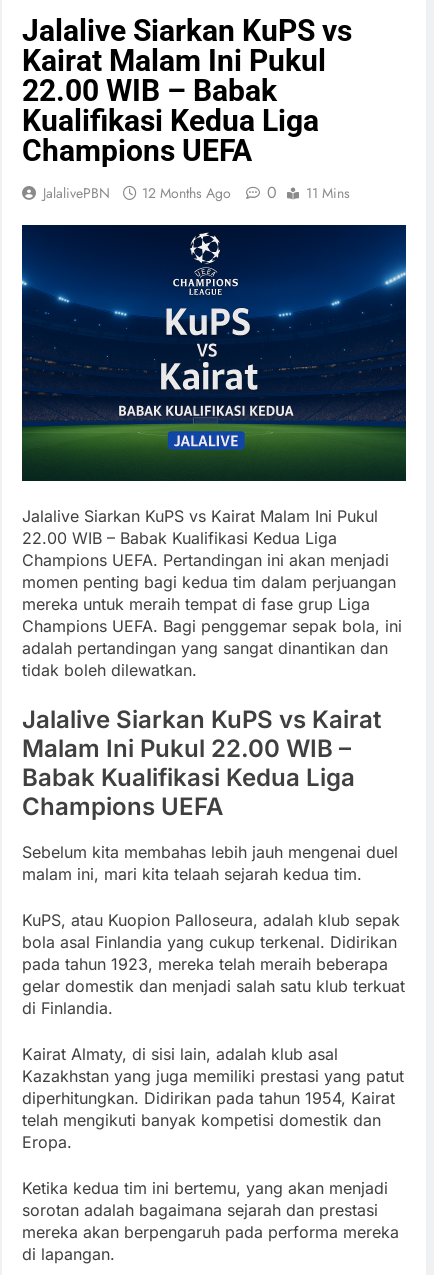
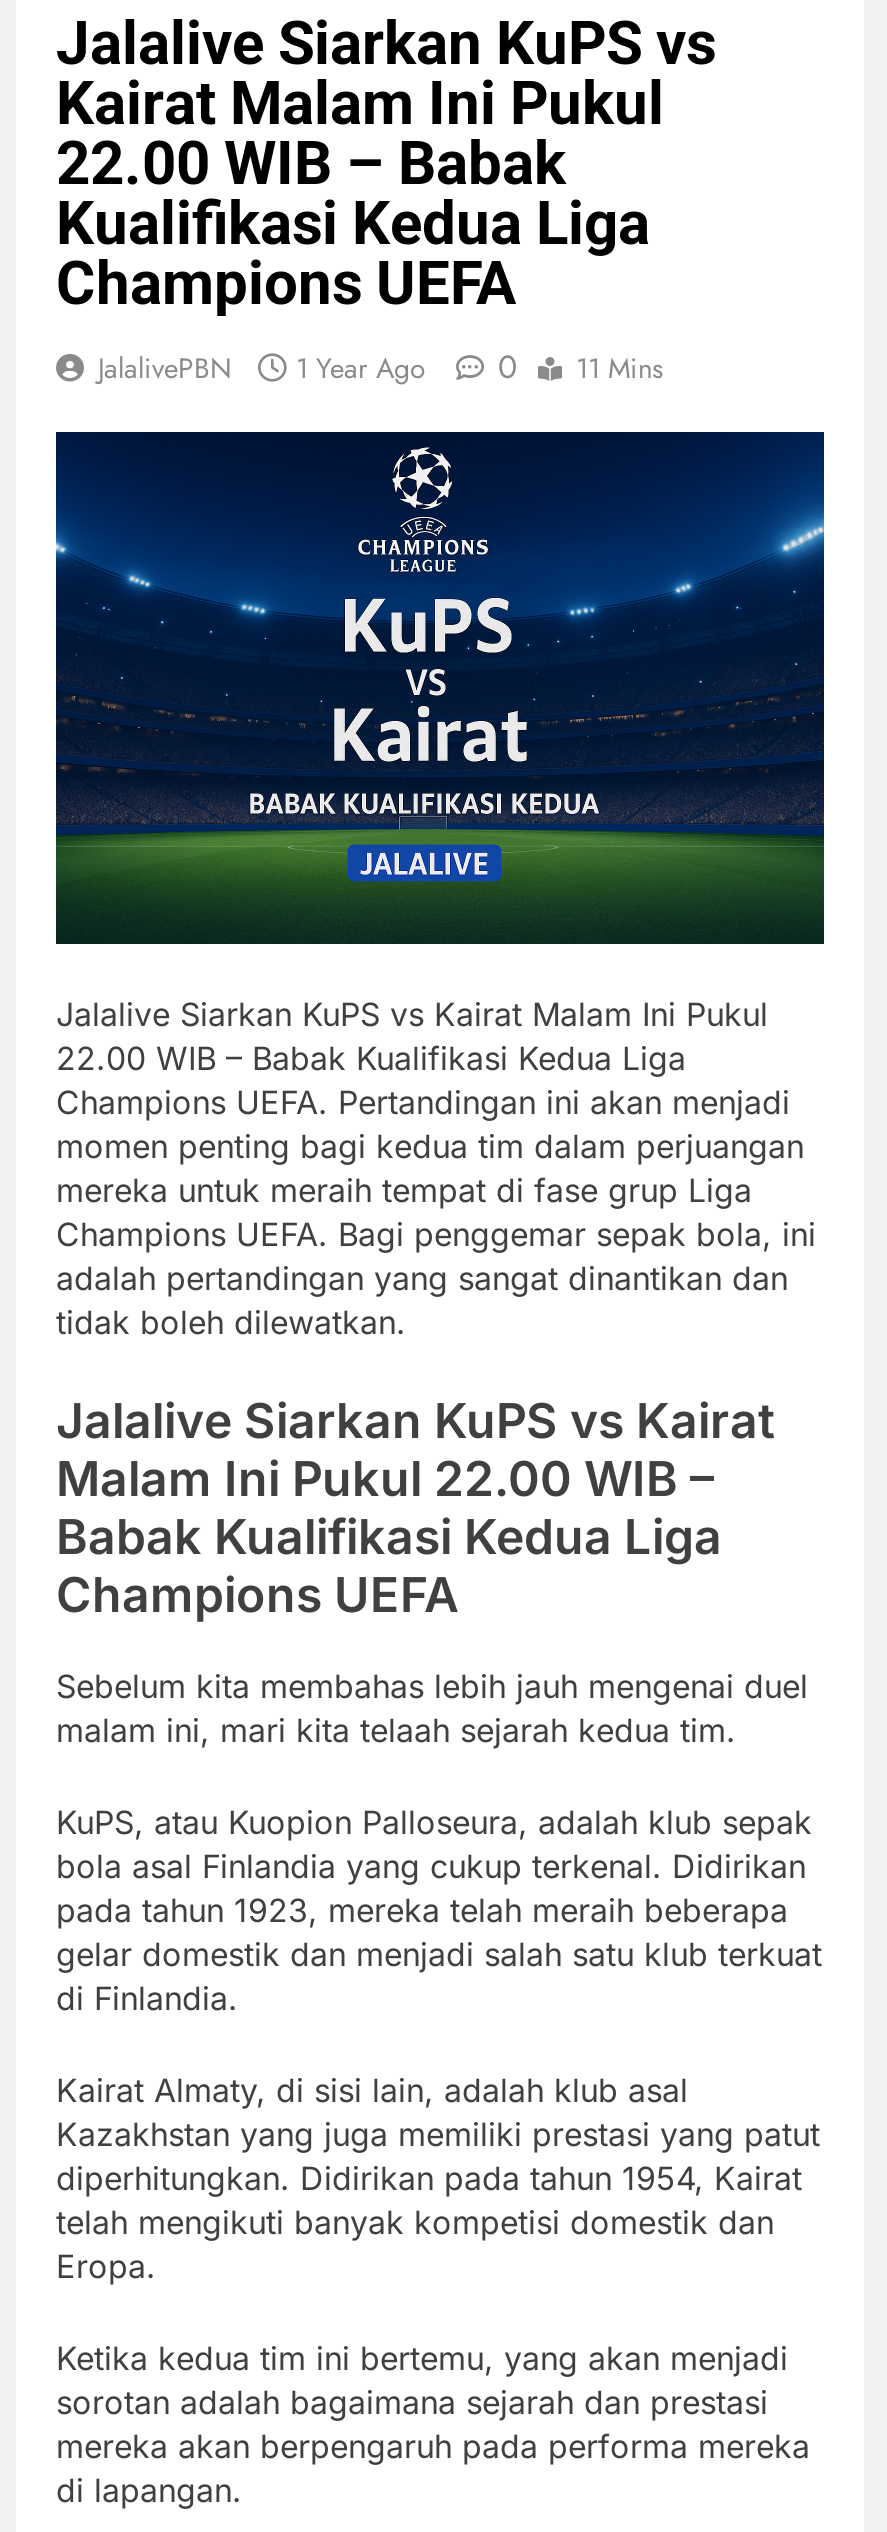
- JalalivePBN 12 Months Ago 0 11 Mins
+ JalalivePBN 1 Year Ago 0 11 Mins
